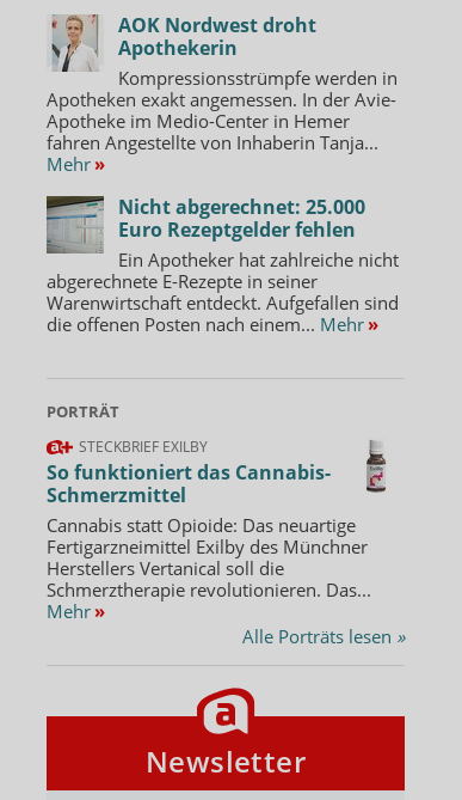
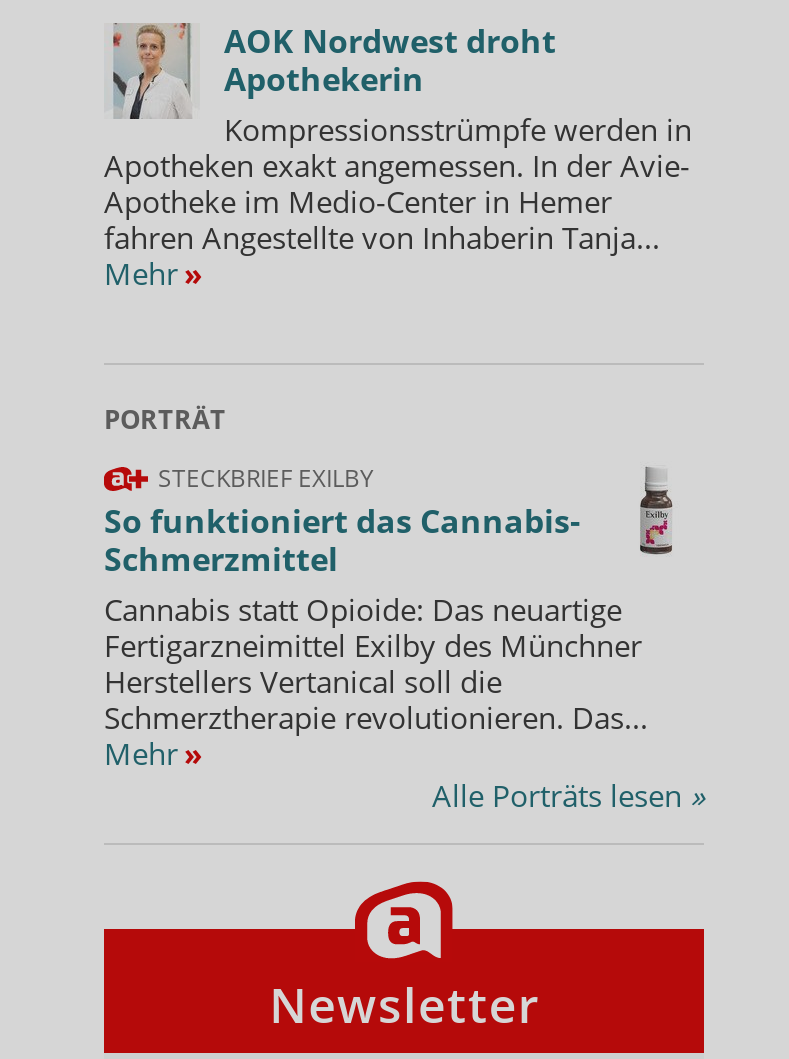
- [image]
- Nicht abgerechnet: 25.000
- Euro Rezeptgelder fehlen
- Ein Apotheker hat zahlreiche nicht
- abgerechnete E-Rezepte in seiner
- Warenwirtschaft entdeckt. Aufgefallen sind
- die offenen Posten nach einem... Mehr »
